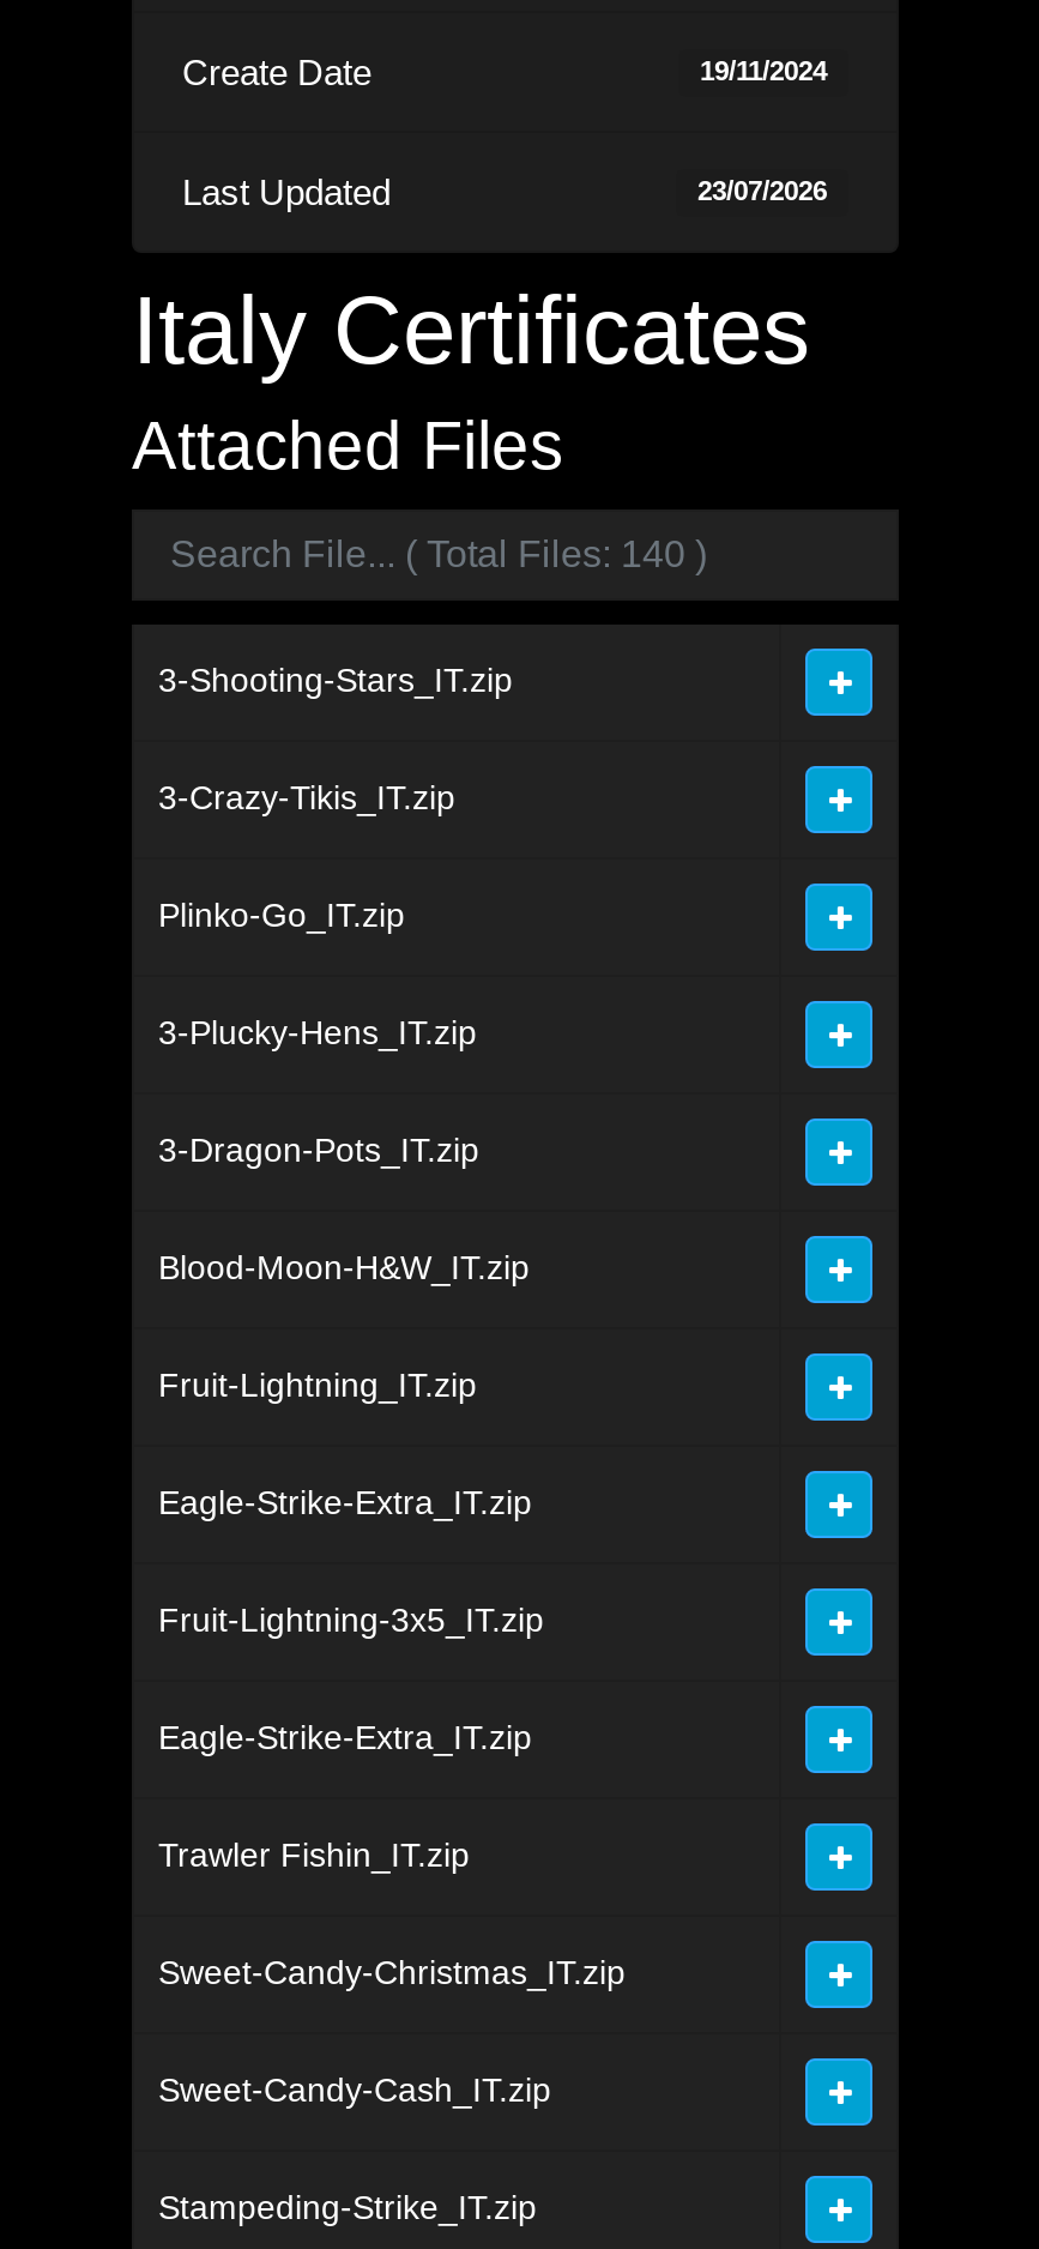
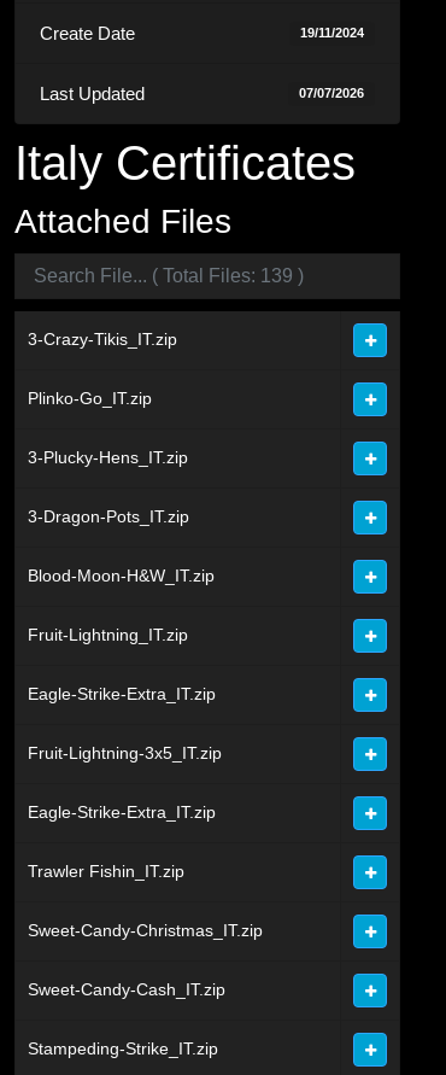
- 23/07/2026
+ 07/07/2026

- 3-Shooting-Stars_IT.zip
